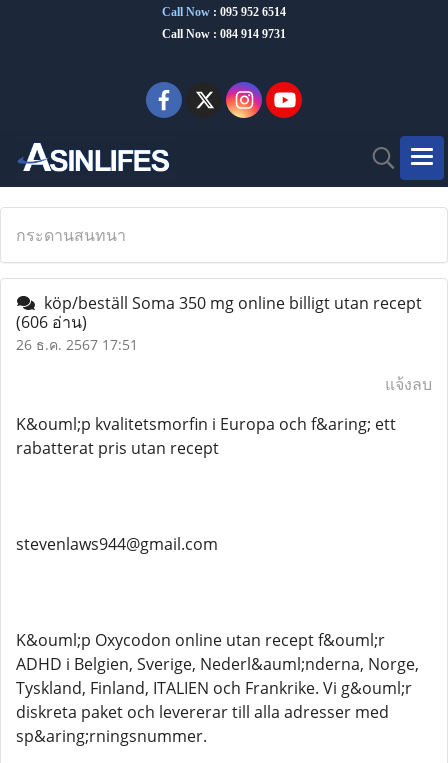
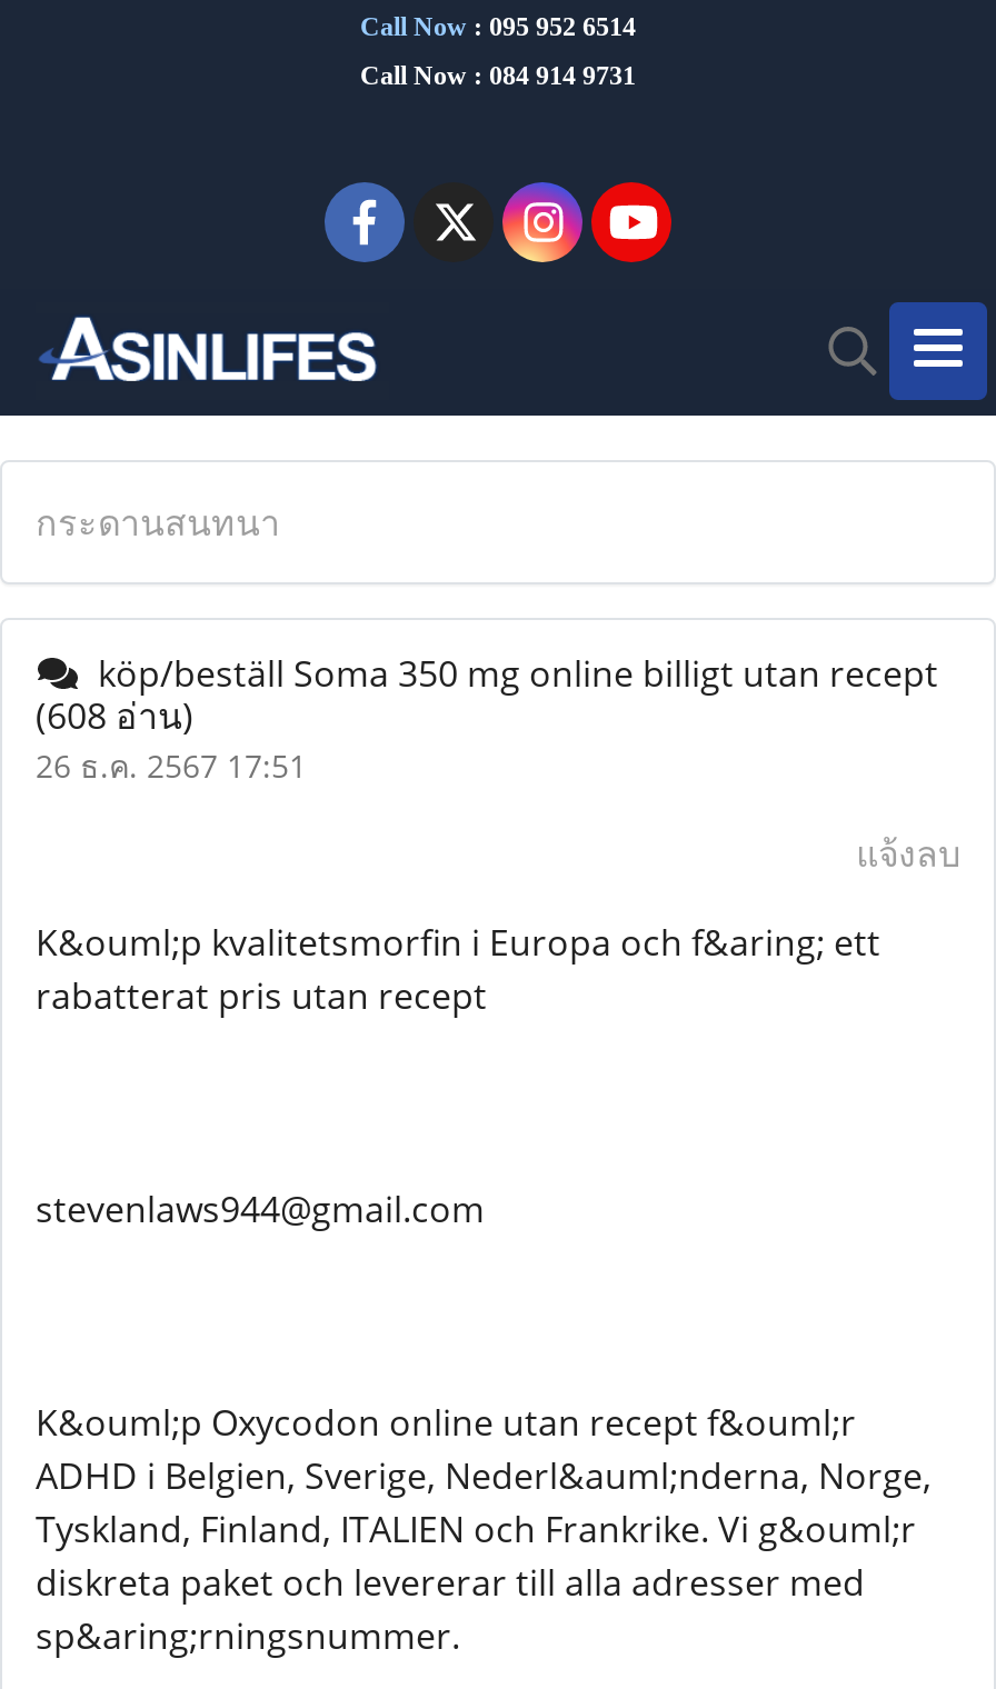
- (606 อ่าน)
+ (608 อ่าน)
